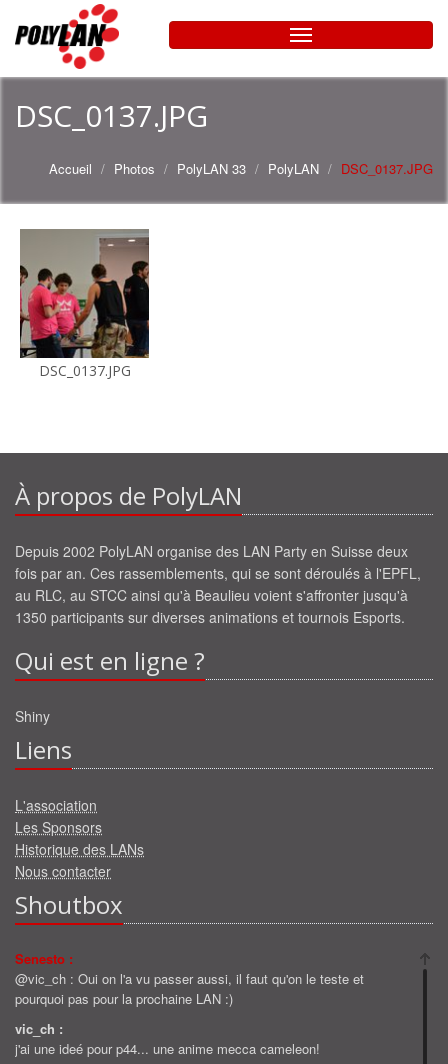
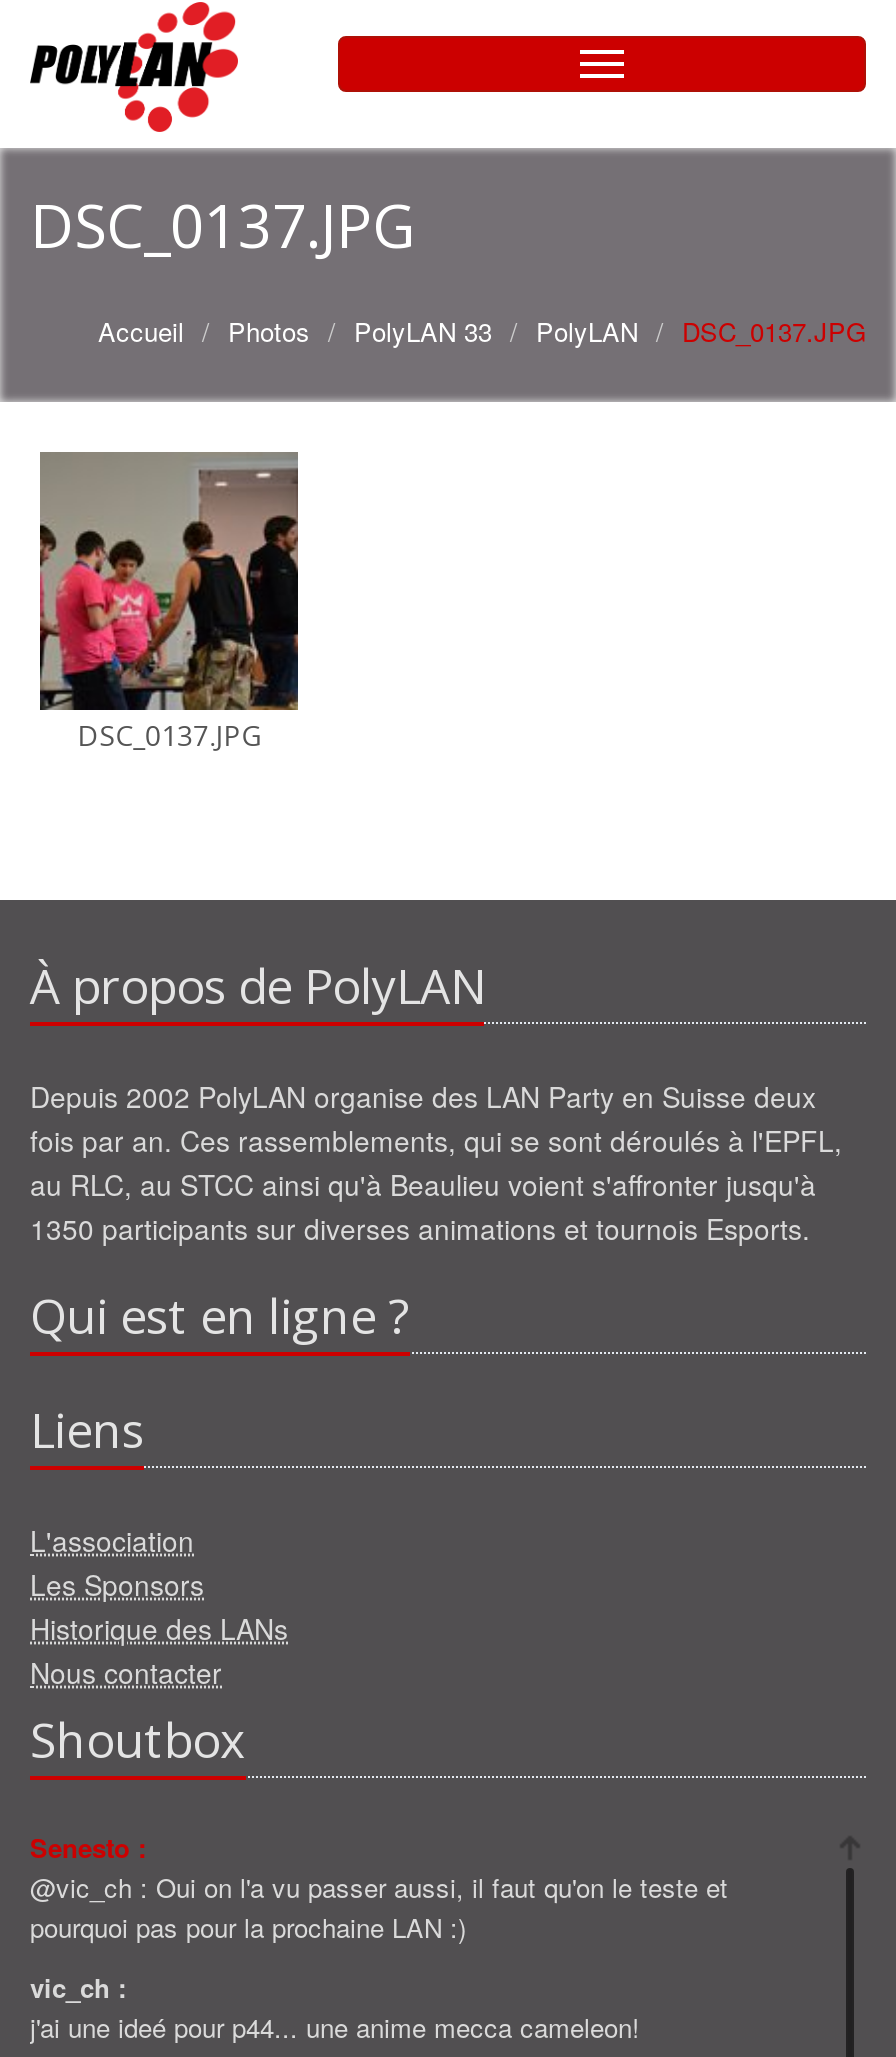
- Shiny
